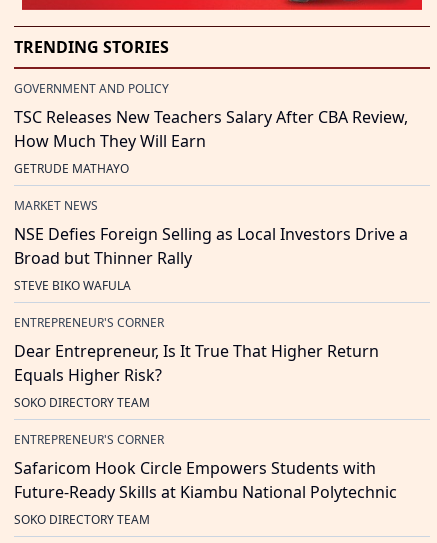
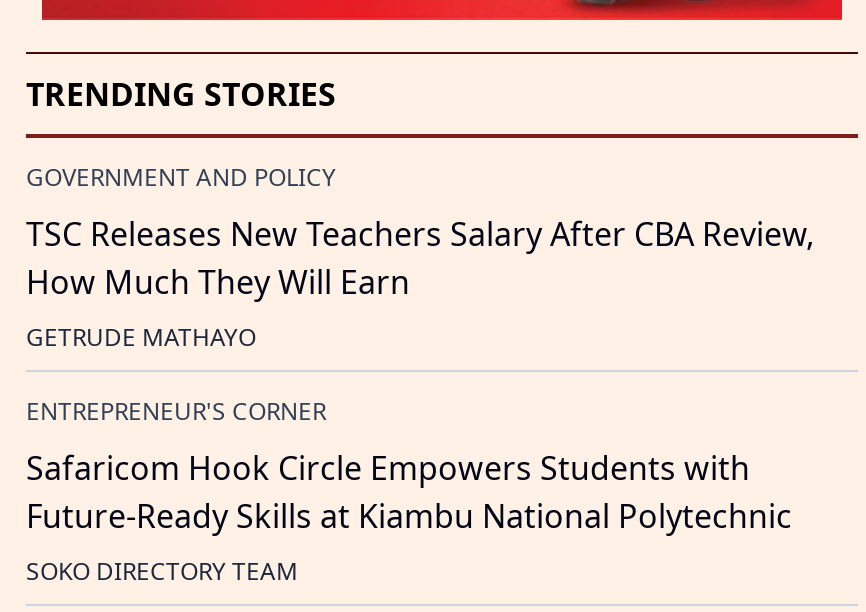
- MARKET NEWS
- NSE Defies Foreign Selling as Local Investors Drive a
- Broad but Thinner Rally
- STEVE BIKO WAFULA
- ENTREPRENEUR'S CORNER
- Dear Entrepreneur, Is It True That Higher Return
- Equals Higher Risk?
- SOKO DIRECTORY TEAM
